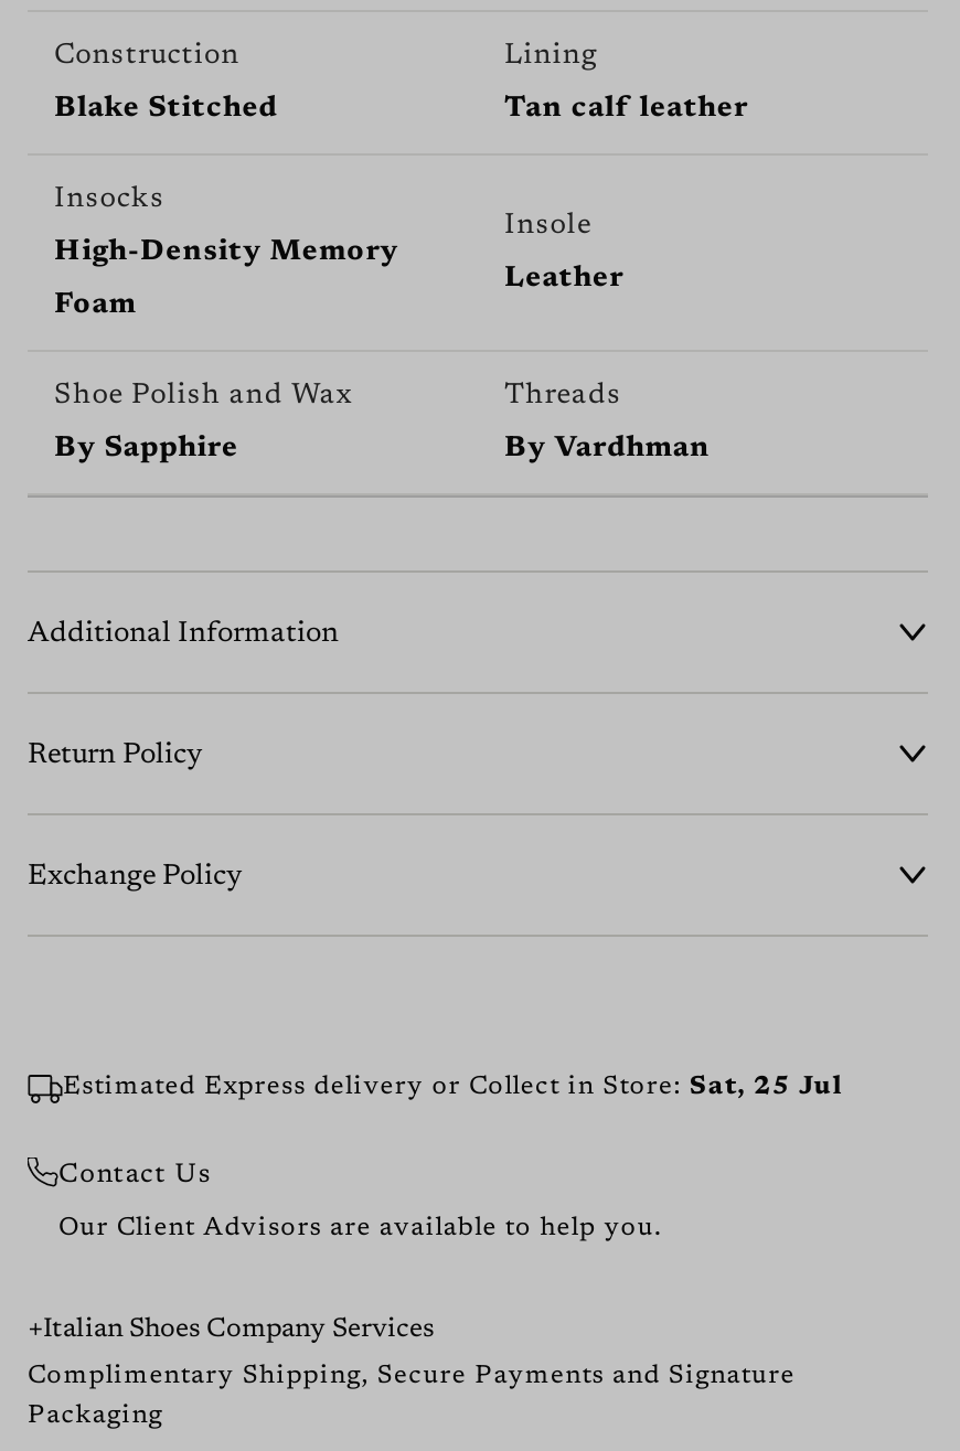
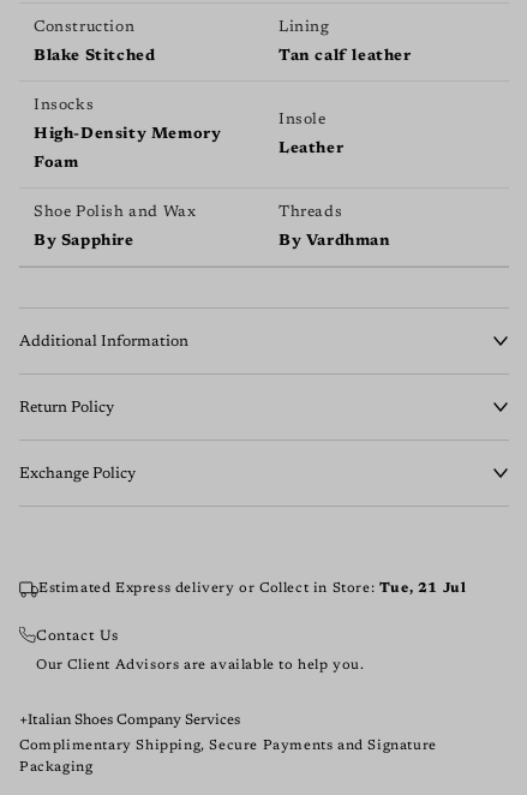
- Estimated Express delivery or Collect in Store: Sat, 25 Jul
+ Estimated Express delivery or Collect in Store: Tue, 21 Jul
